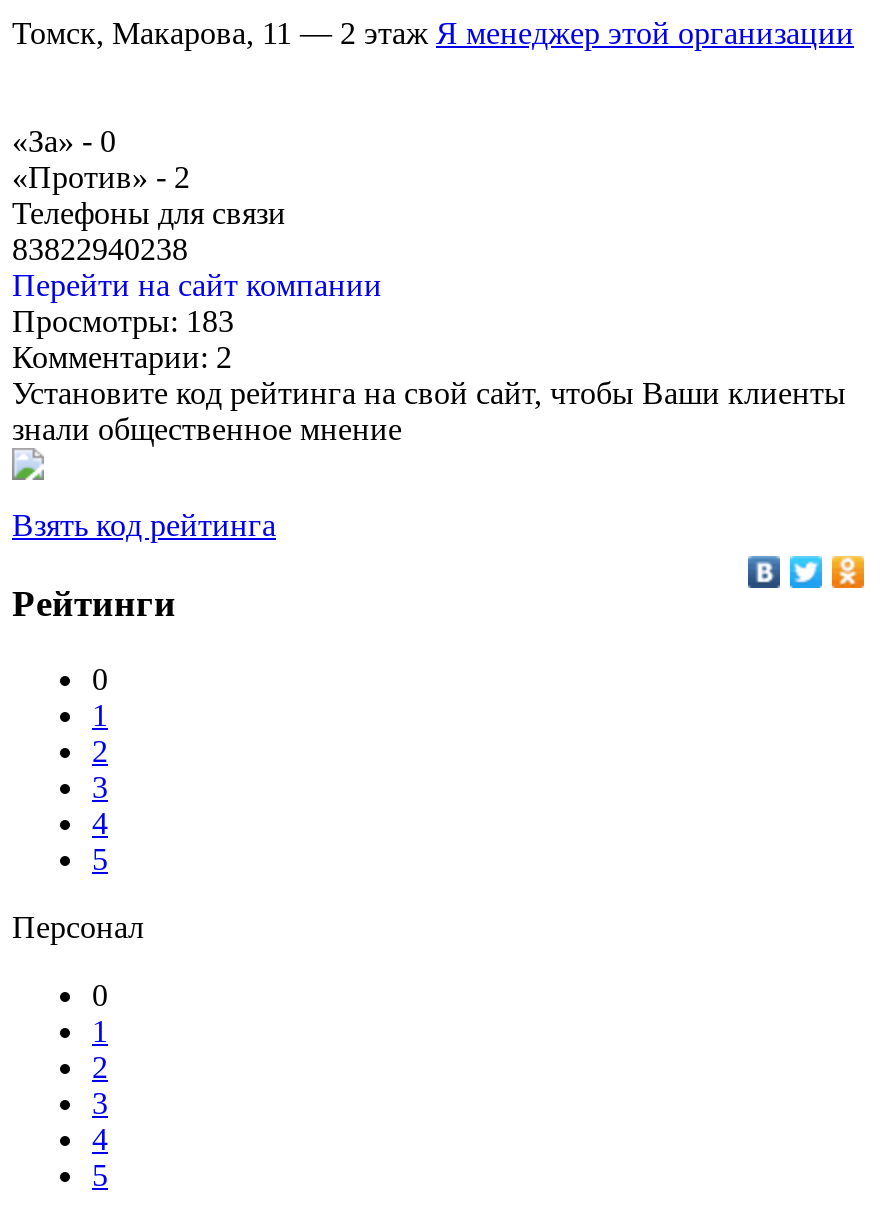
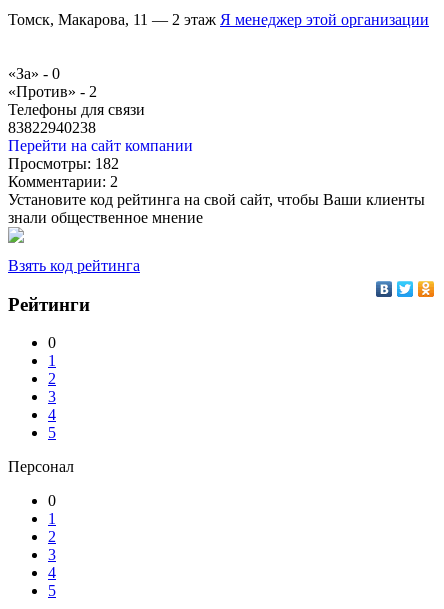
- Просмотры: 183
+ Просмотры: 182
